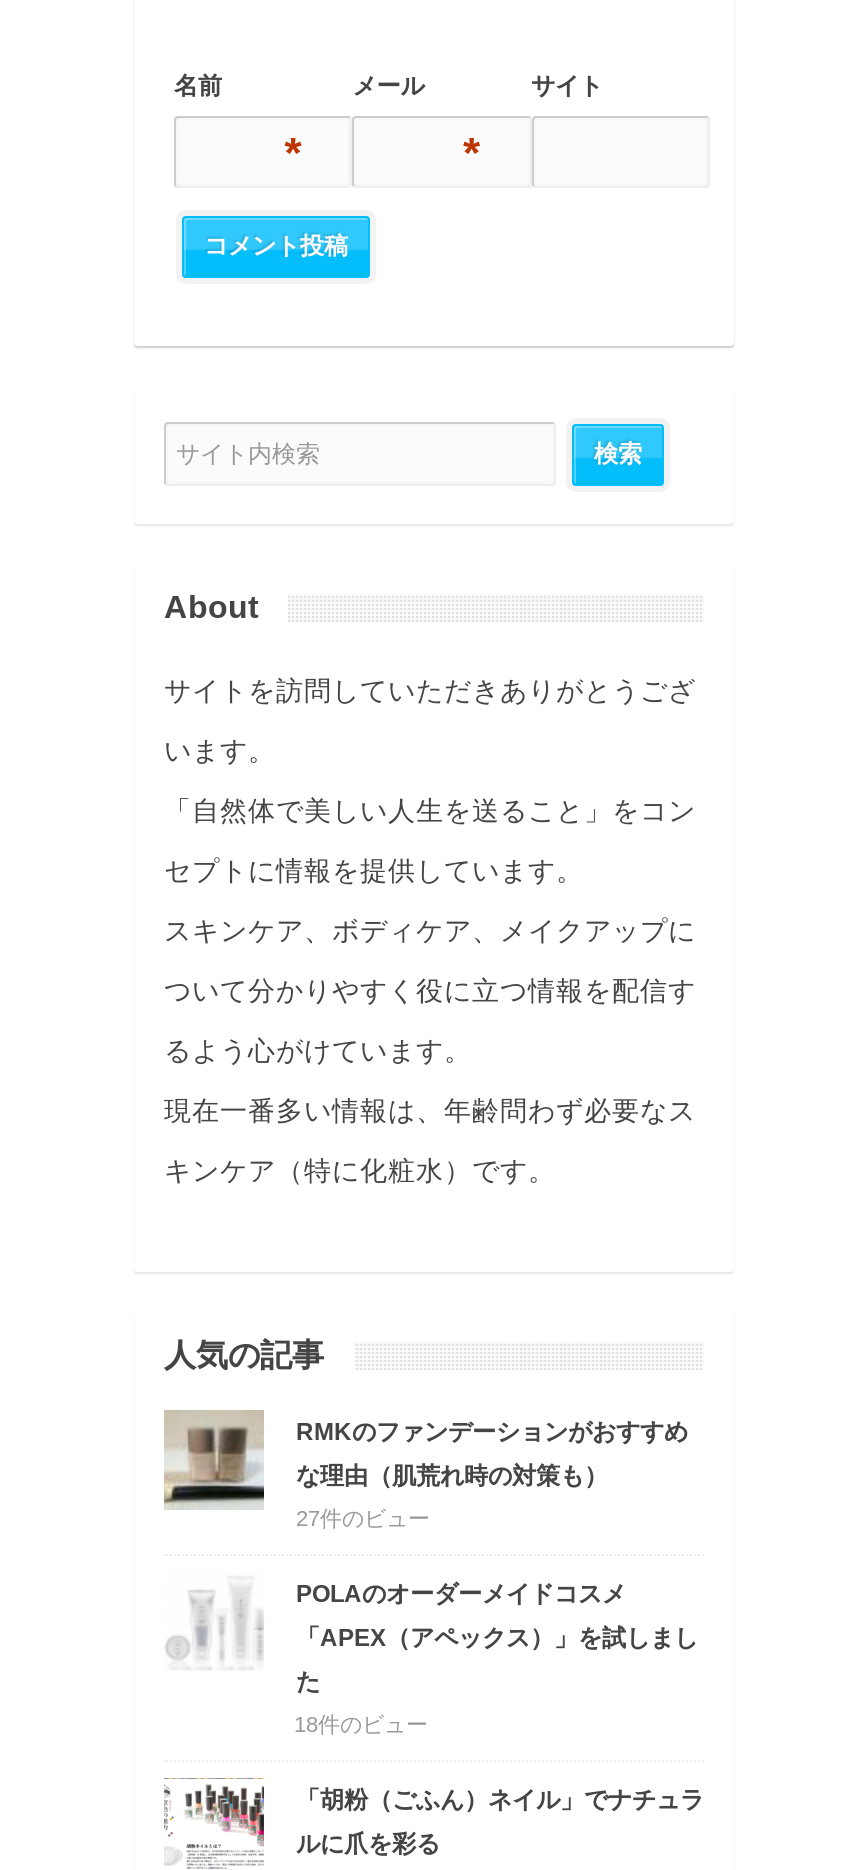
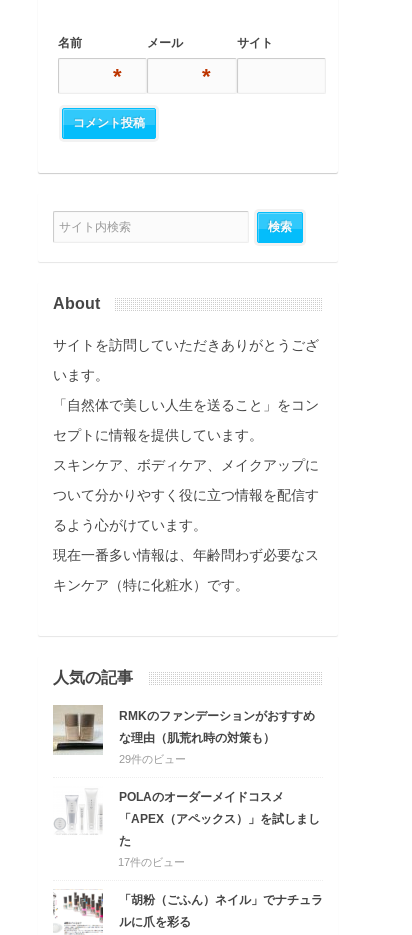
- 27件のビュー
+ 29件のビュー

- 18件のビュー
+ 17件のビュー
